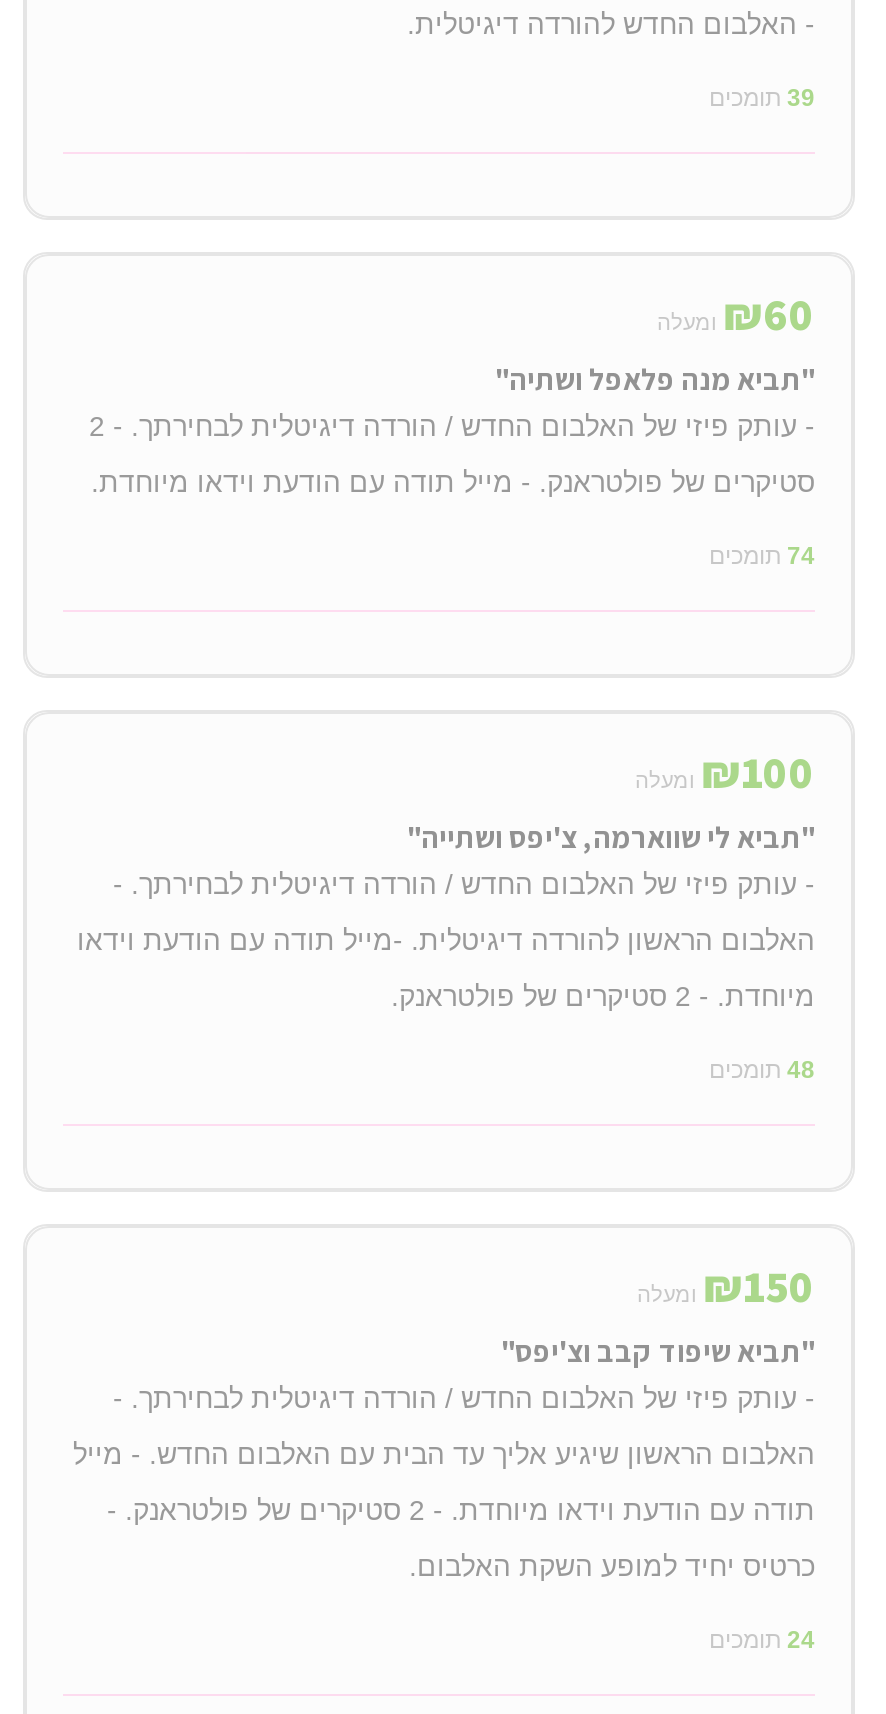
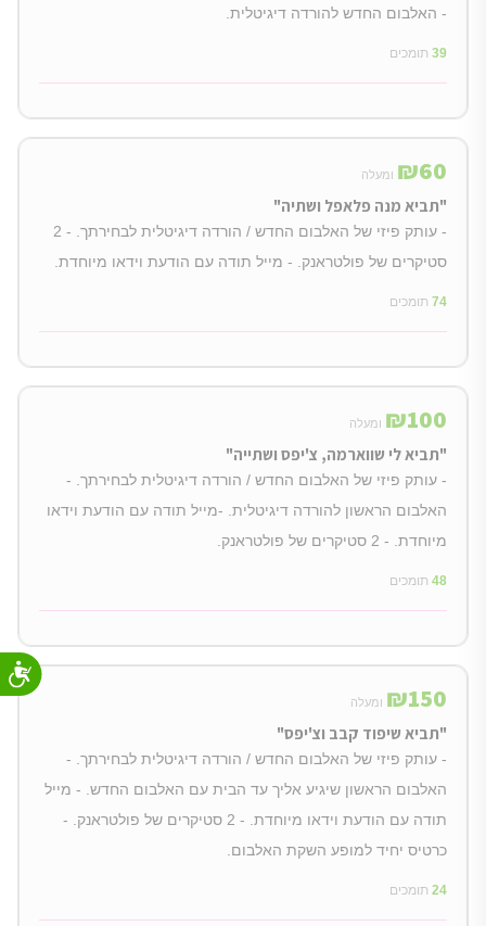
+ [image]
